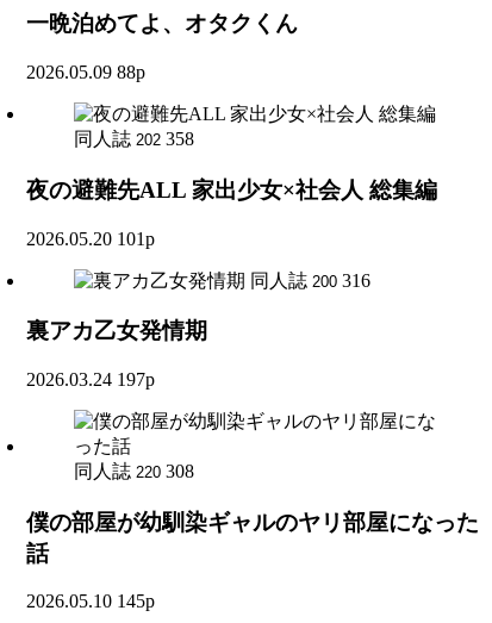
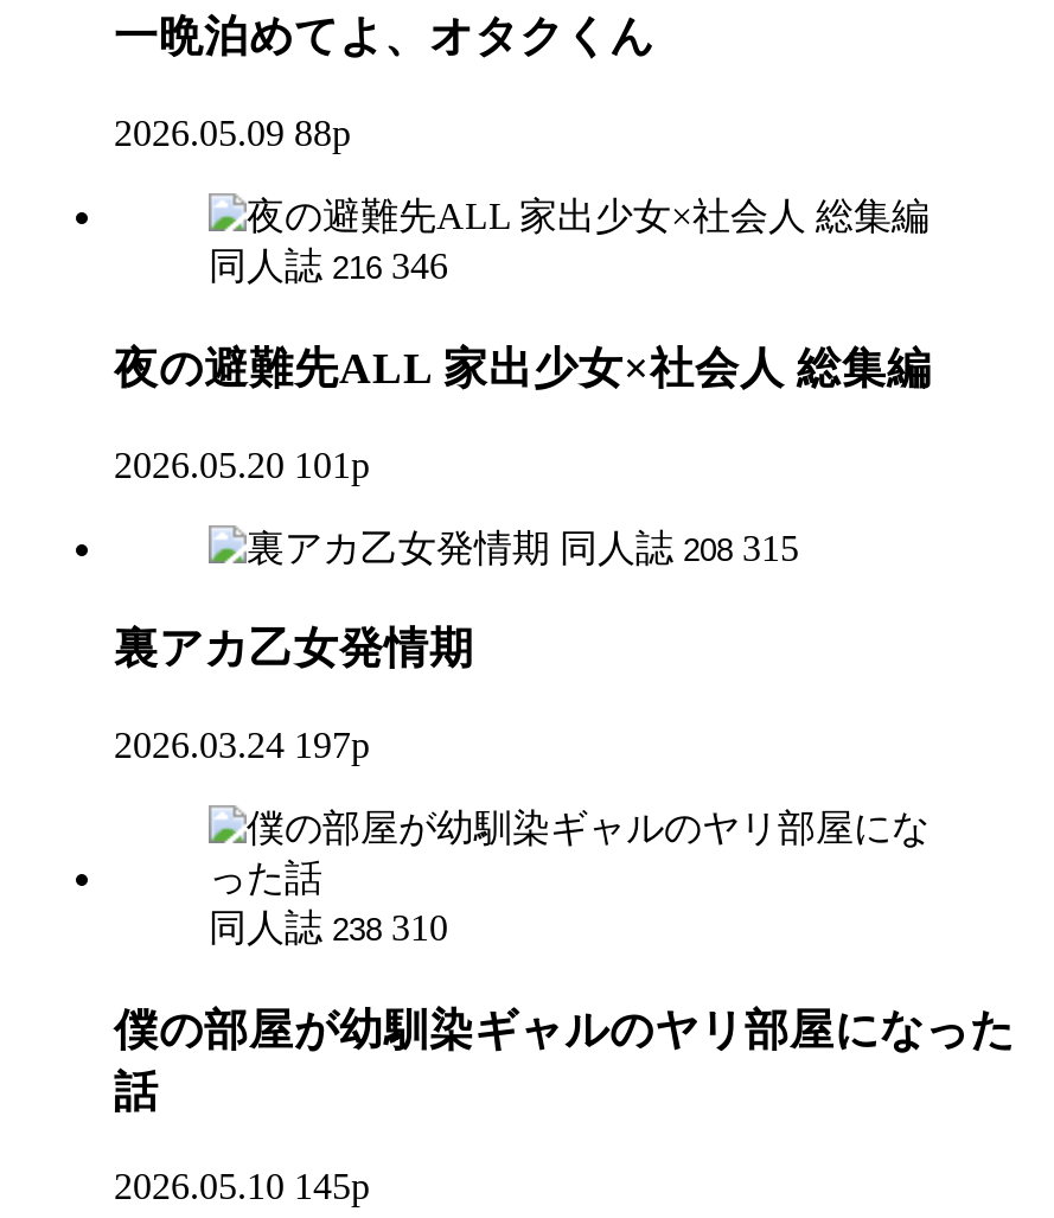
- 同人誌 202 358
+ 同人誌 216 346

- 同人誌 200 316
+ 同人誌 208 315

- 同人誌 220 308
+ 同人誌 238 310
